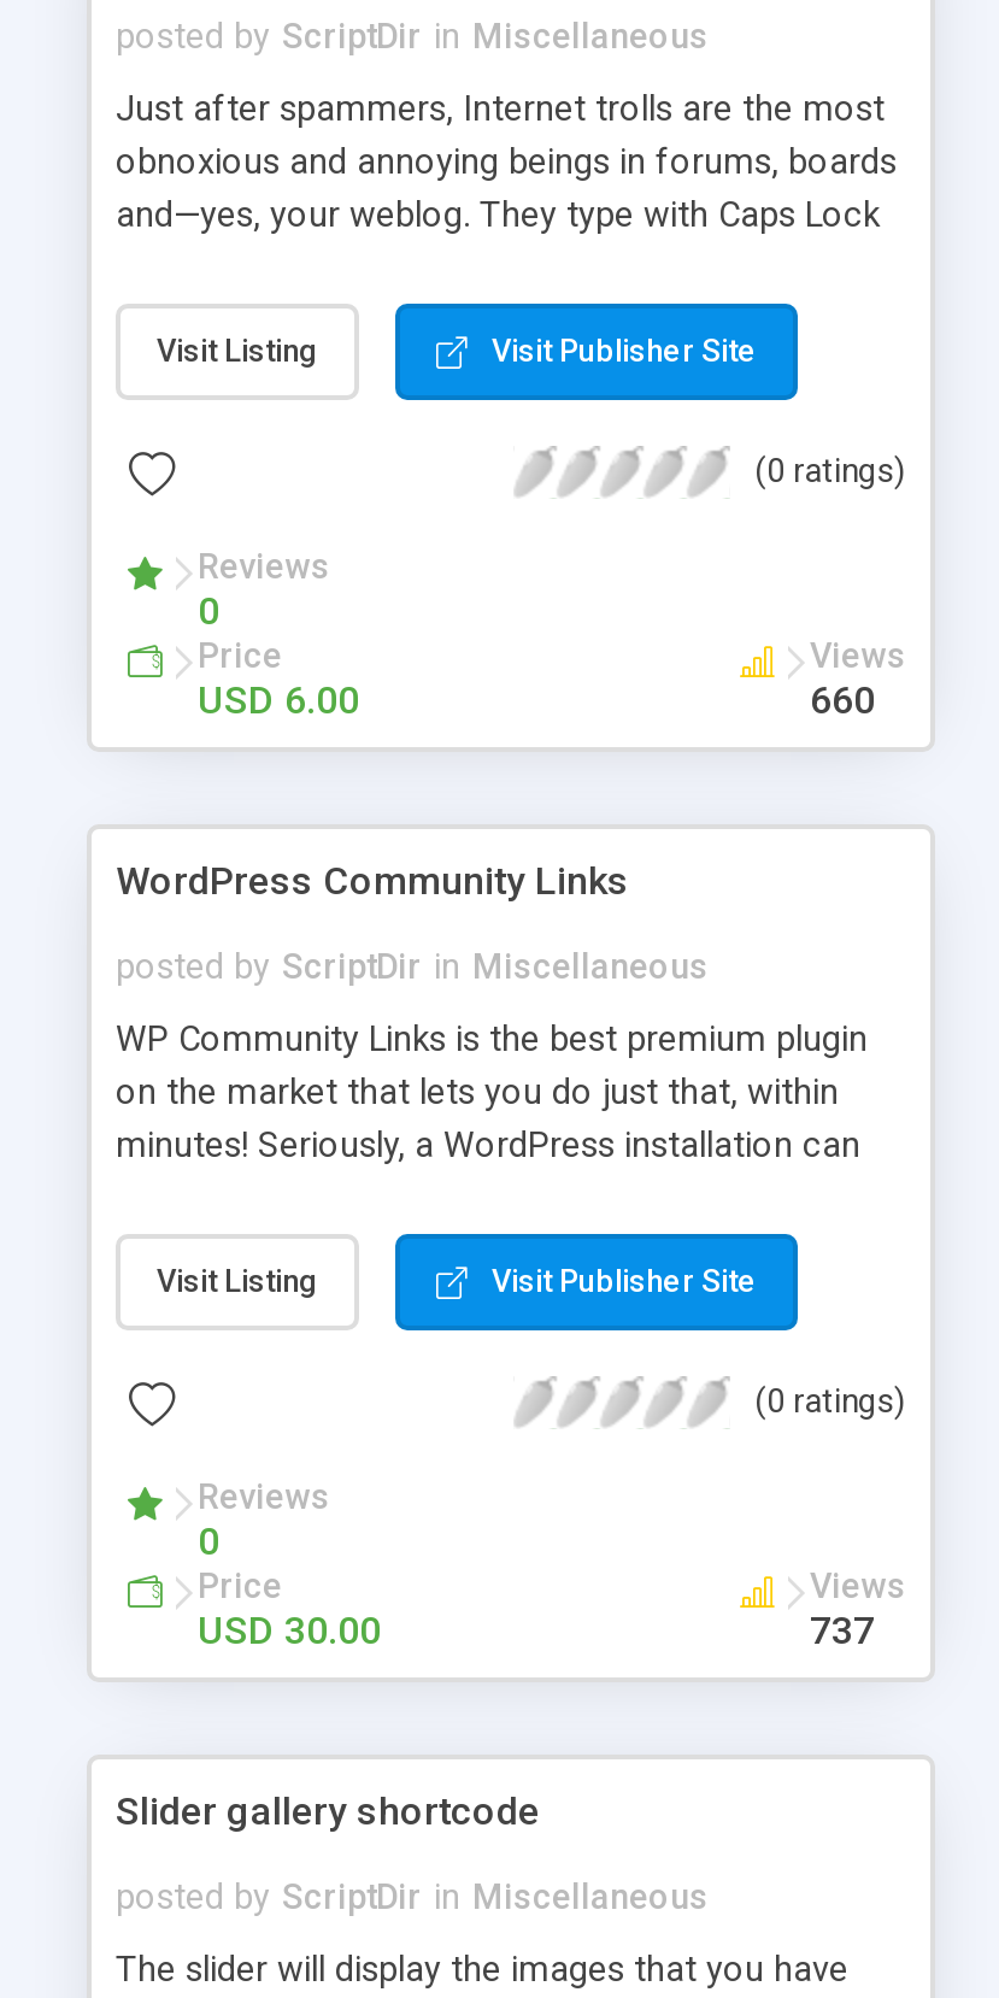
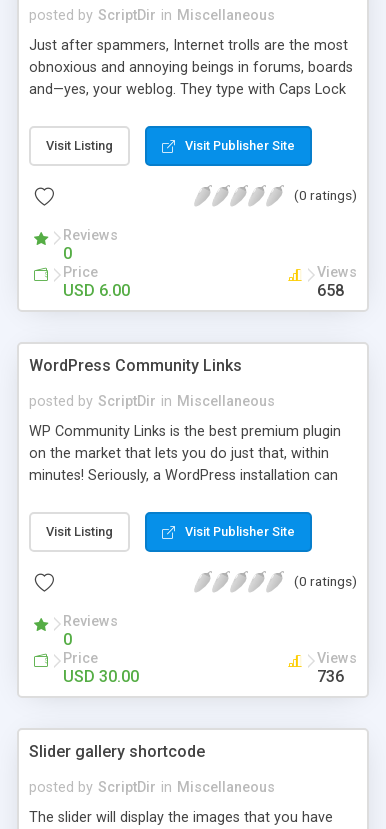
- 660
+ 658

- 737
+ 736
